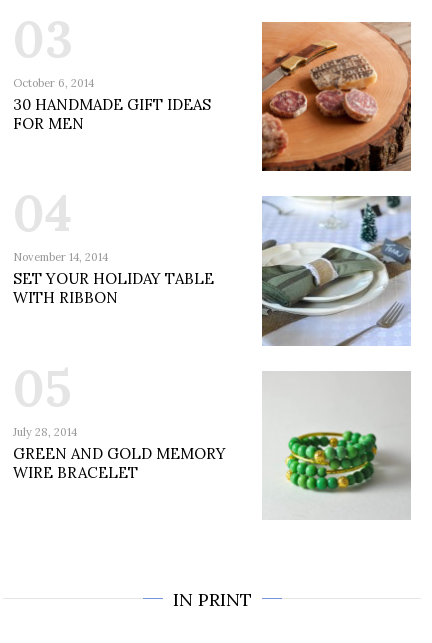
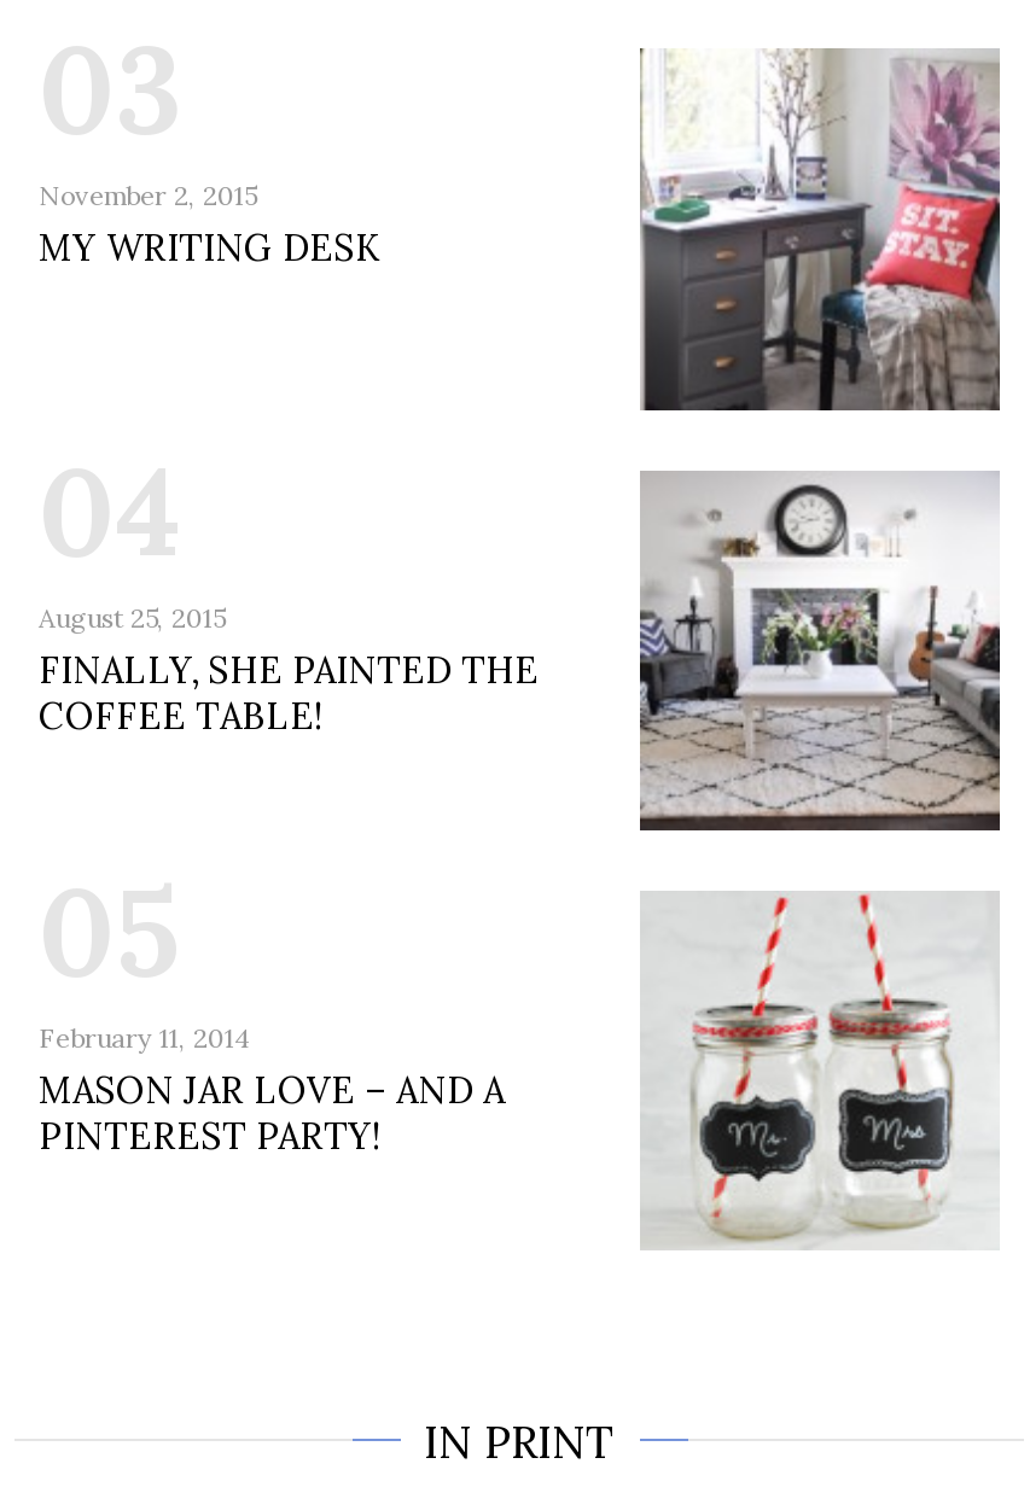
- [image]
+ [image]

- October 6, 2014
- 30 HANDMADE GIFT IDEAS
- FOR MEN
+ November 2, 2015
+ MY WRITING DESK

- [image]
+ [image]

- November 14, 2014
- SET YOUR HOLIDAY TABLE
- WITH RIBBON
+ August 25, 2015
+ FINALLY, SHE PAINTED THE
+ COFFEE TABLE!

- [image]
+ [image]

- July 28, 2014
- GREEN AND GOLD MEMORY
- WIRE BRACELET
+ February 11, 2014
+ MASON JAR LOVE – AND A
+ PINTEREST PARTY!
